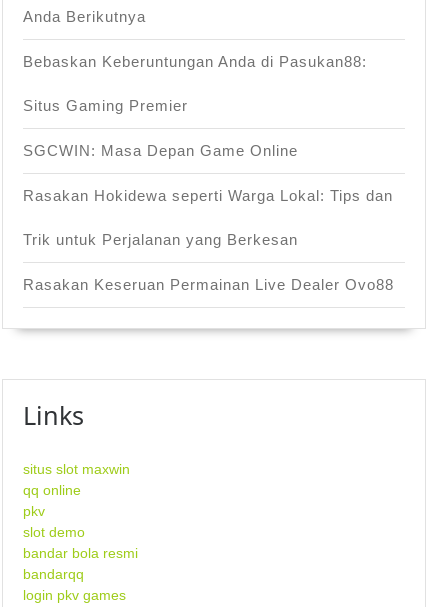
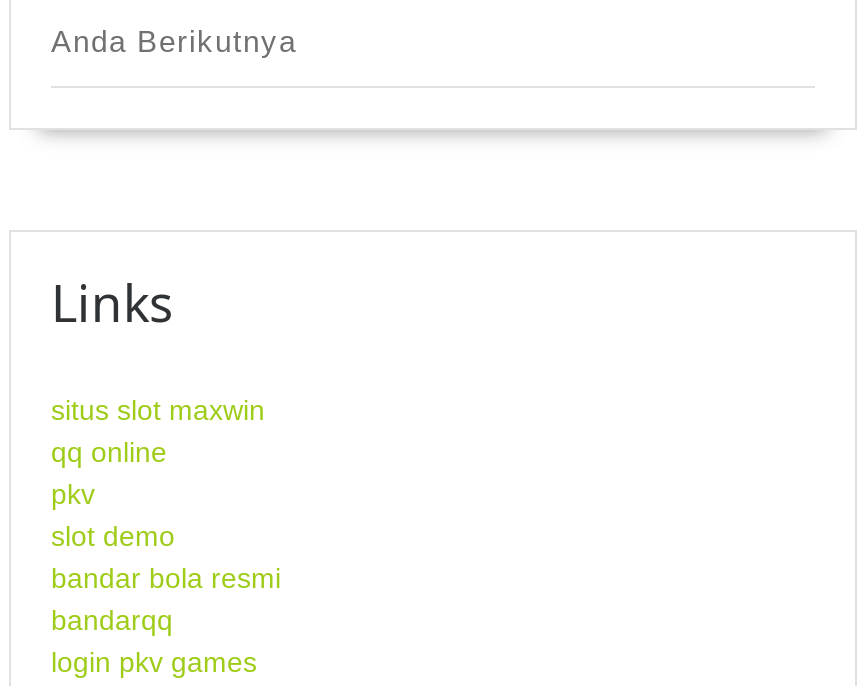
- Bebaskan Keberuntungan Anda di Pasukan88:
- Situs Gaming Premier
- SGCWIN: Masa Depan Game Online
- Rasakan Hokidewa seperti Warga Lokal: Tips dan
- Trik untuk Perjalanan yang Berkesan
- Rasakan Keseruan Permainan Live Dealer Ovo88
